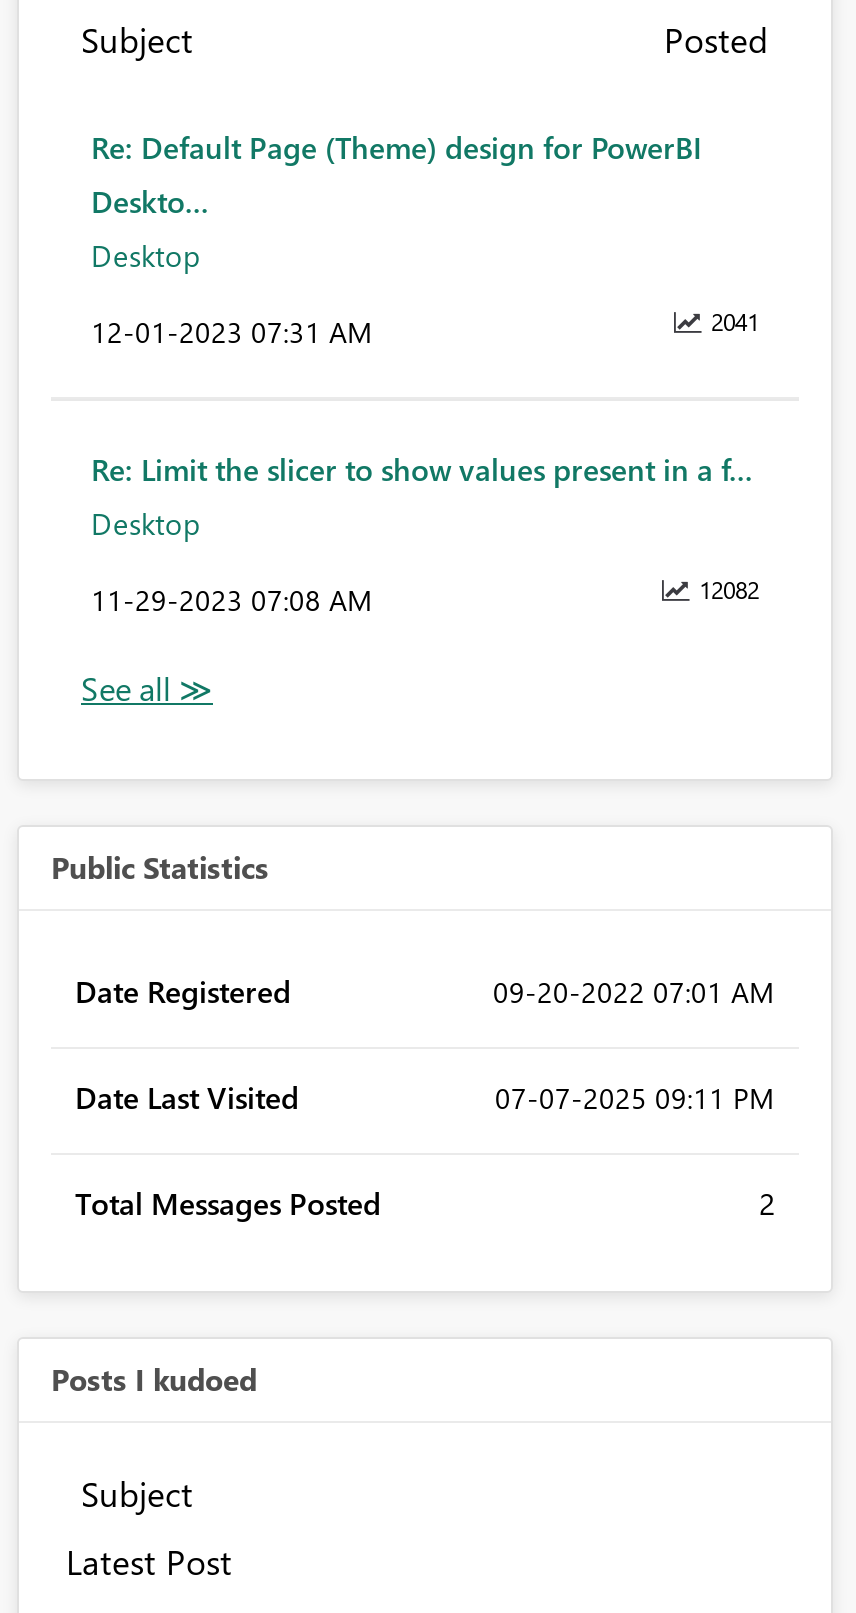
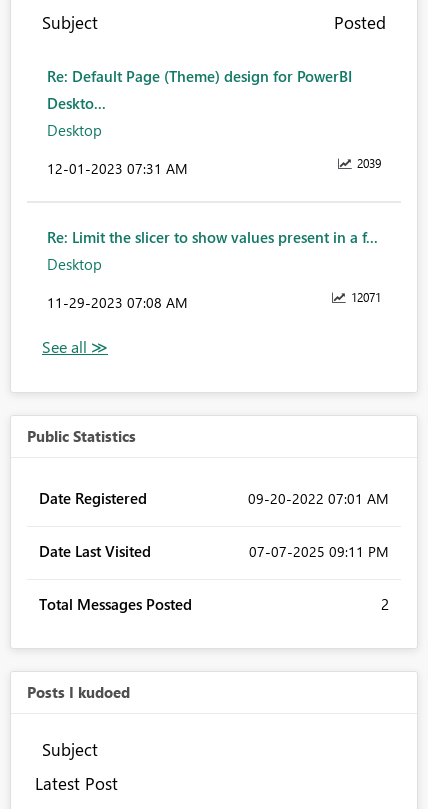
- 2041
+ 2039

- 12082
+ 12071
